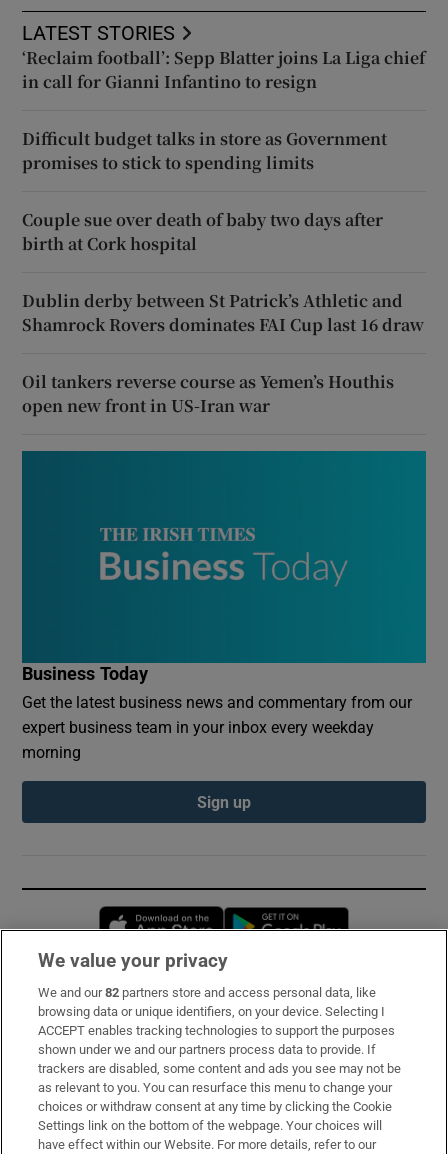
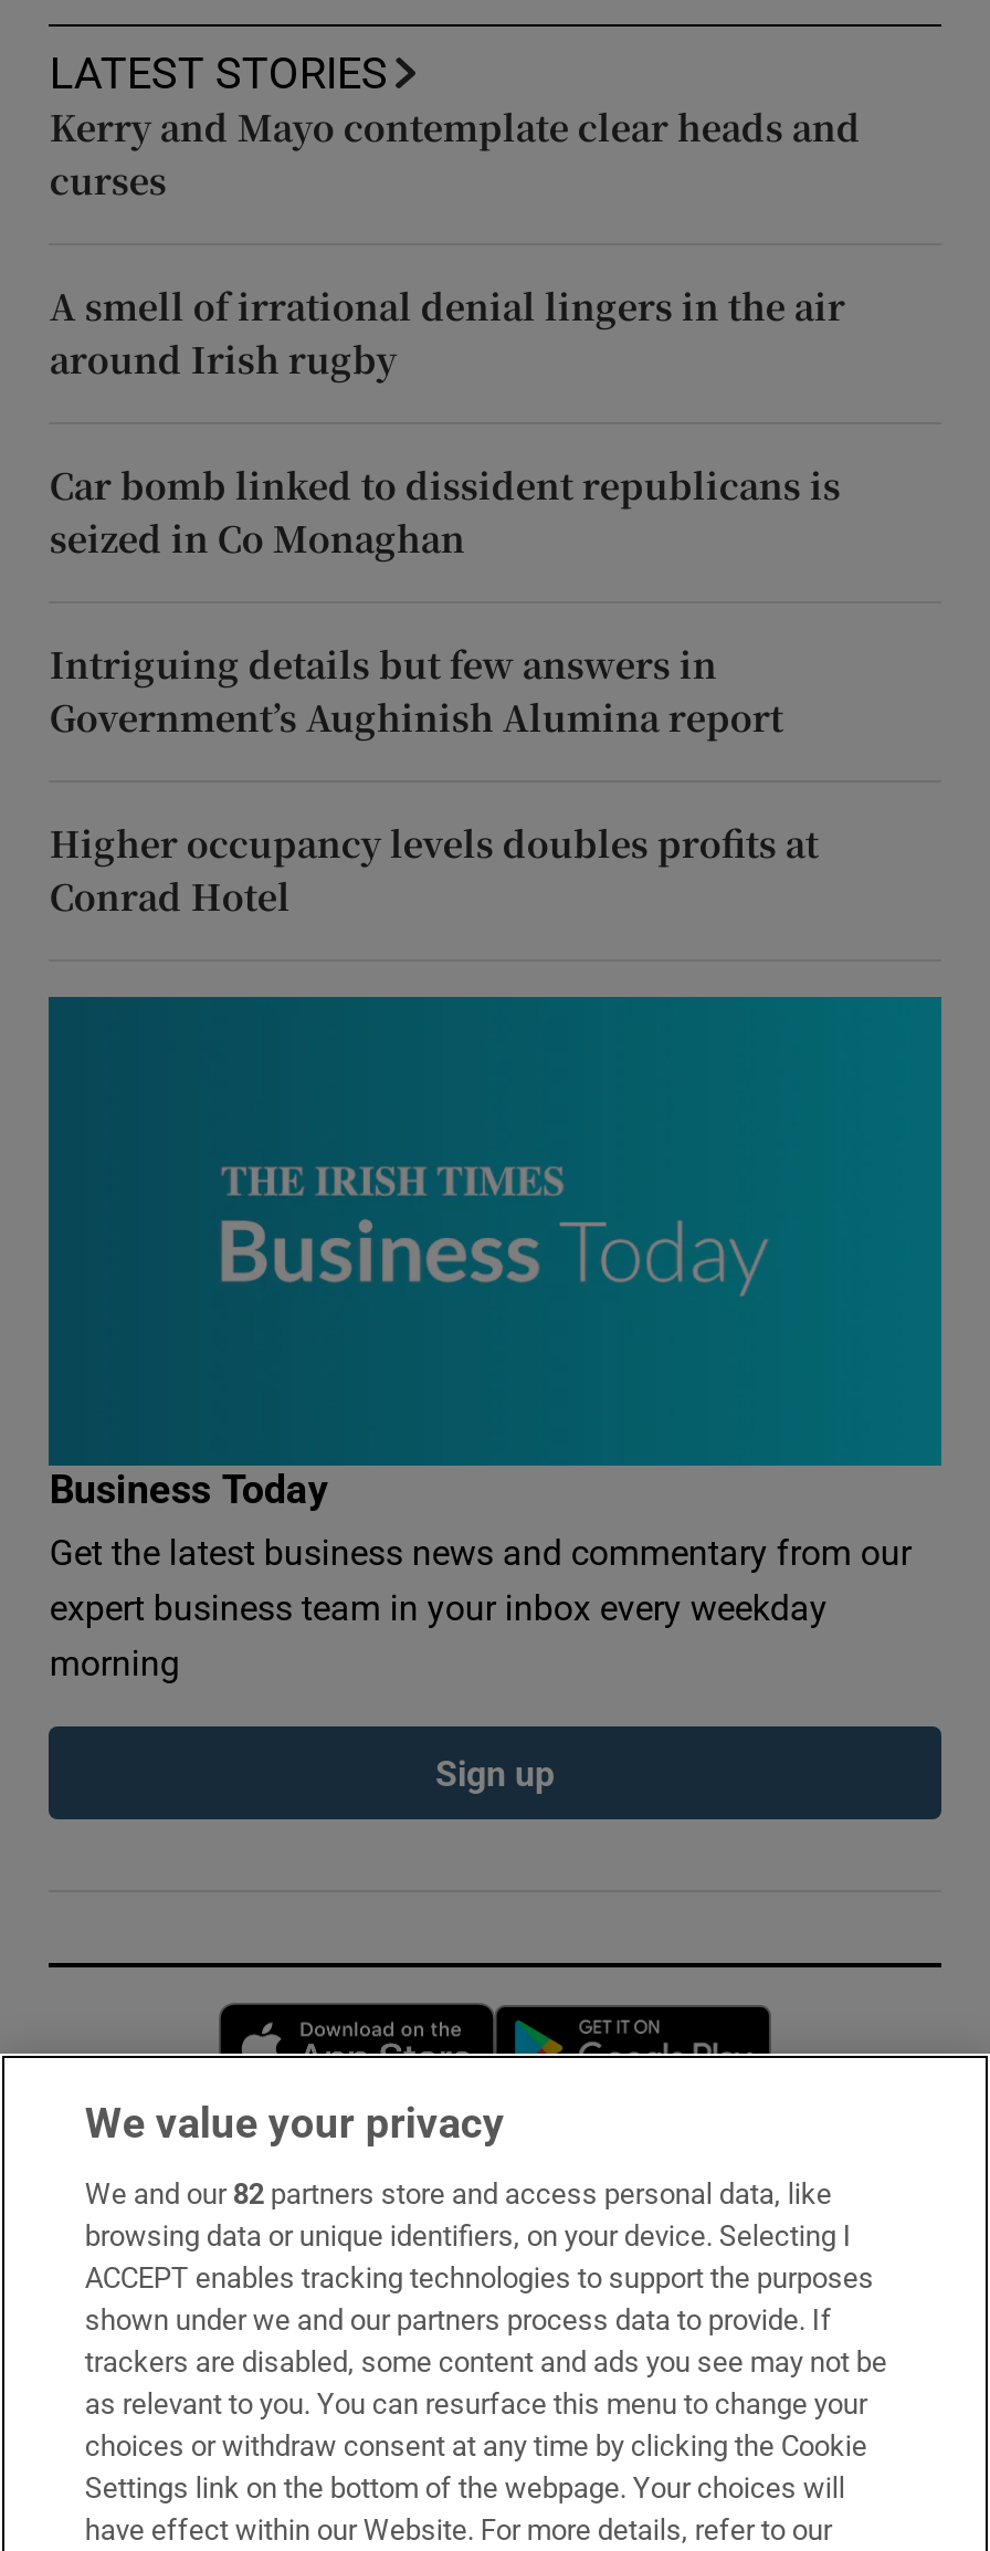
- ‘Reclaim football’: Sepp Blatter joins La Liga chief
- in call for Gianni Infantino to resign
+ Kerry and Mayo contemplate clear heads and
+ curses

- Difficult budget talks in store as Government
- promises to stick to spending limits
+ A smell of irrational denial lingers in the air
+ around Irish rugby

- Couple sue over death of baby two days after
- birth at Cork hospital
+ Car bomb linked to dissident republicans is
+ seized in Co Monaghan

- Dublin derby between St Patrick’s Athletic and
- Shamrock Rovers dominates FAI Cup last 16 draw
+ Intriguing details but few answers in
+ Government’s Aughinish Alumina report

- Oil tankers reverse course as Yemen’s Houthis
- open new front in US-Iran war
+ Higher occupancy levels doubles profits at
+ Conrad Hotel
